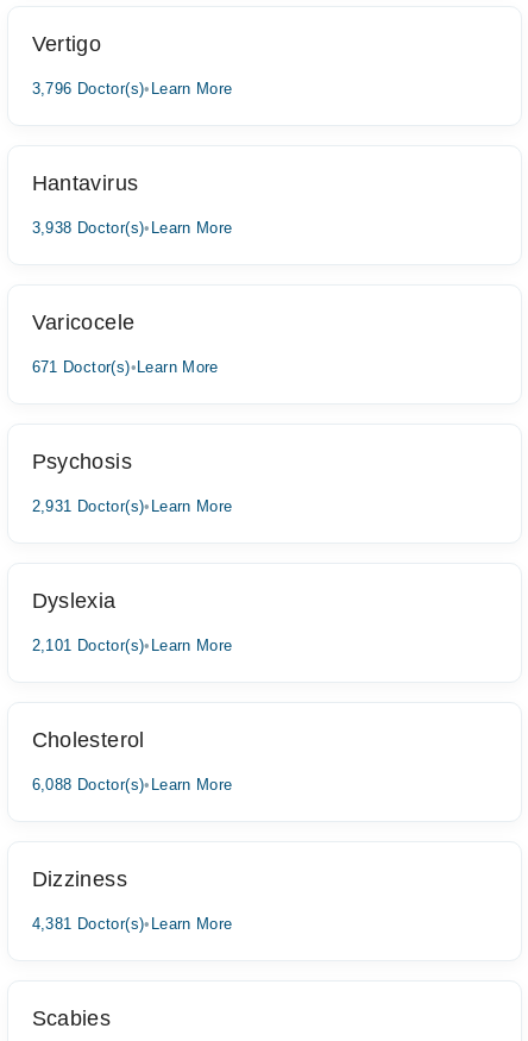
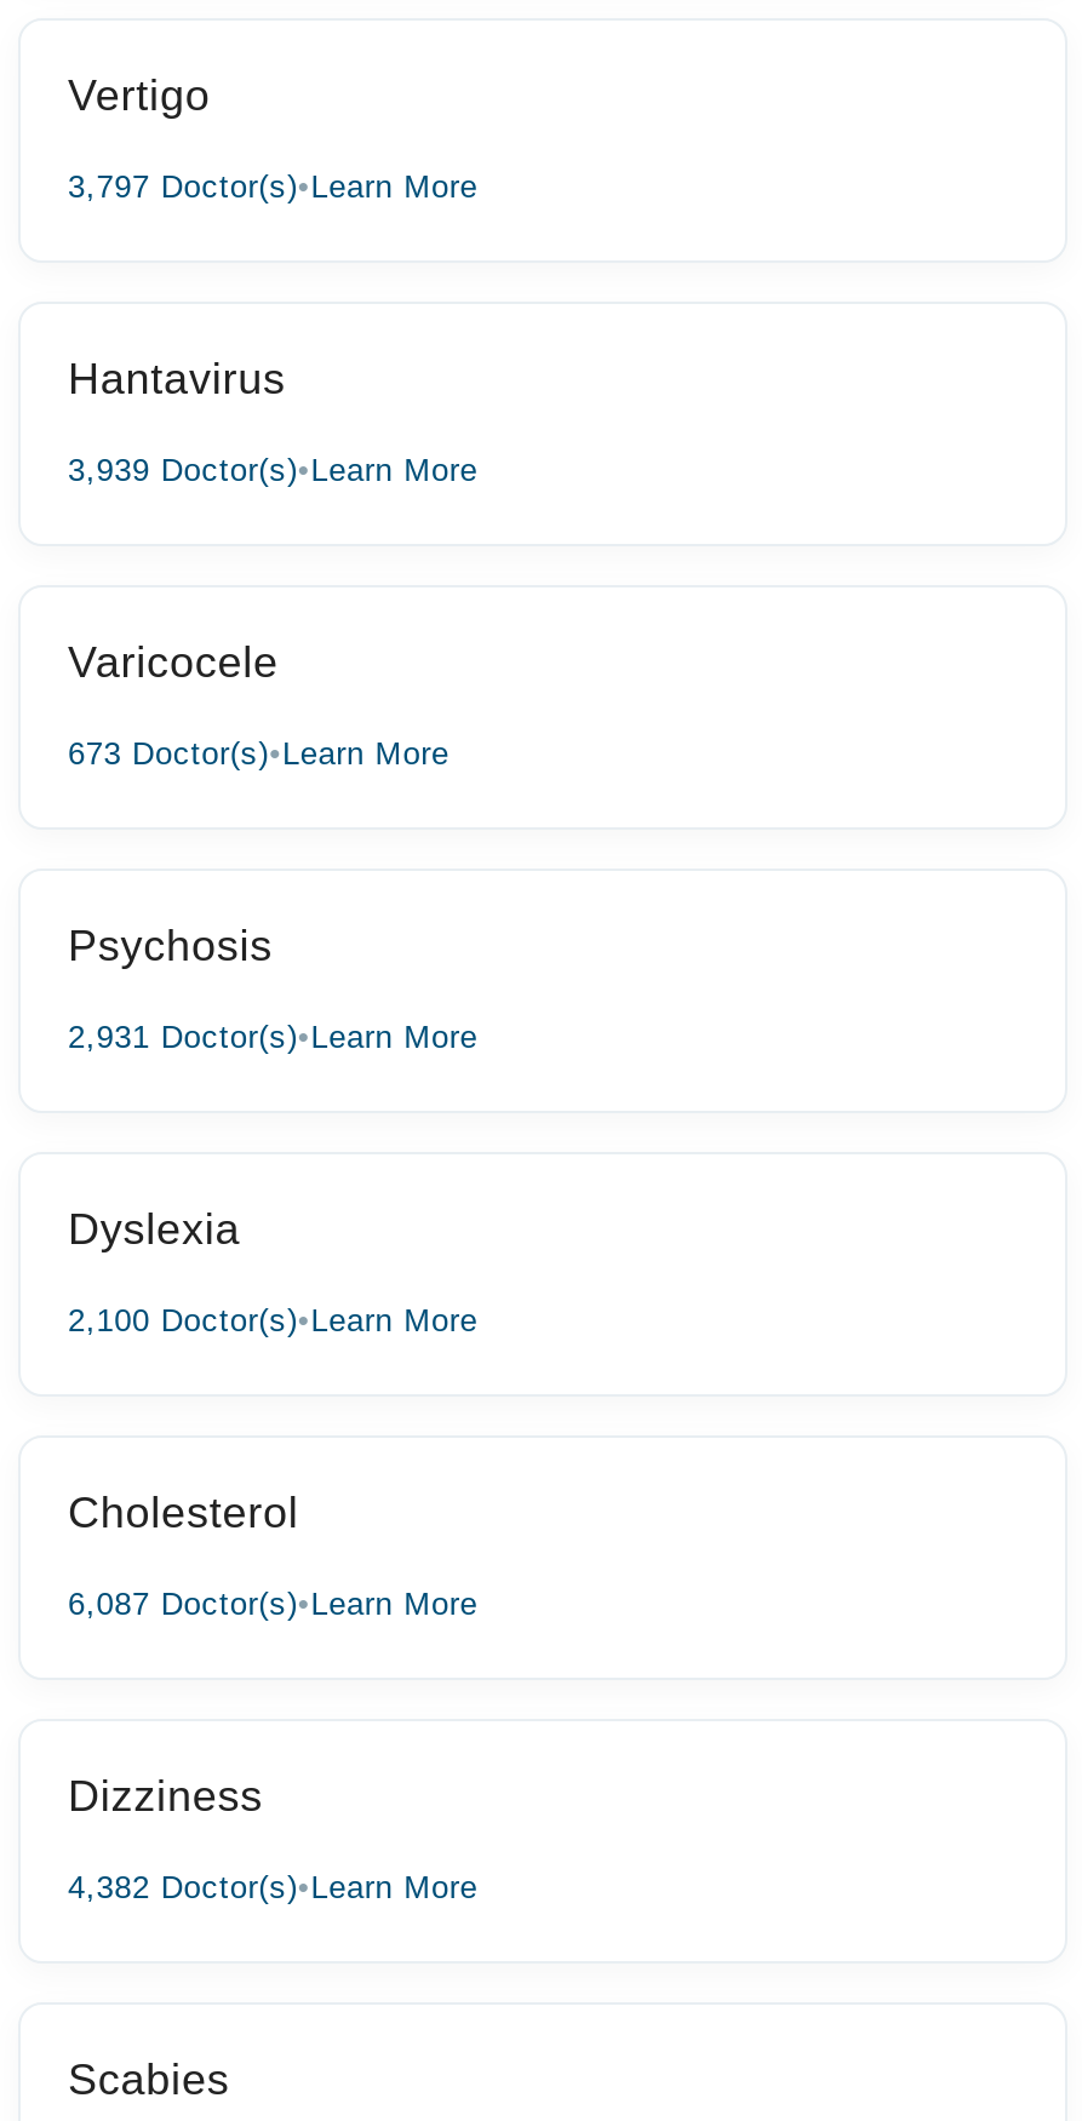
- 3,796 Doctor(s)•Learn More
+ 3,797 Doctor(s)•Learn More

- 3,938 Doctor(s)•Learn More
+ 3,939 Doctor(s)•Learn More

- 671 Doctor(s)•Learn More
+ 673 Doctor(s)•Learn More

- 2,101 Doctor(s)•Learn More
+ 2,100 Doctor(s)•Learn More

- 6,088 Doctor(s)•Learn More
+ 6,087 Doctor(s)•Learn More

- 4,381 Doctor(s)•Learn More
+ 4,382 Doctor(s)•Learn More
